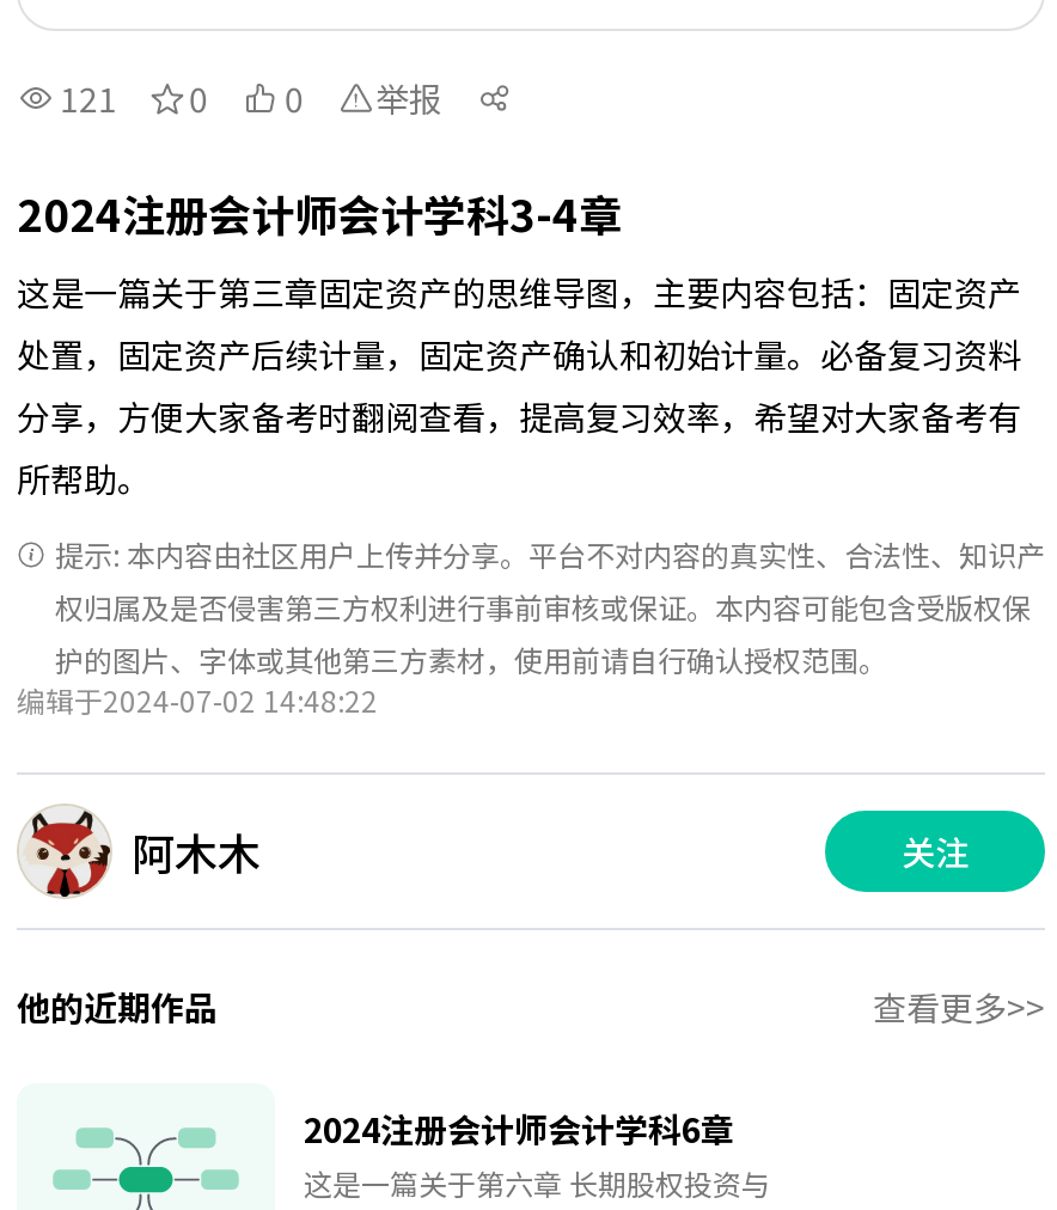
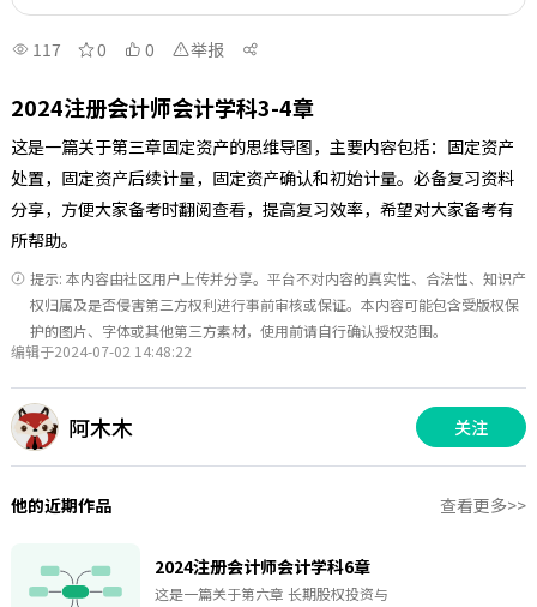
- 121 0 0 举报
+ 117 0 0 举报
